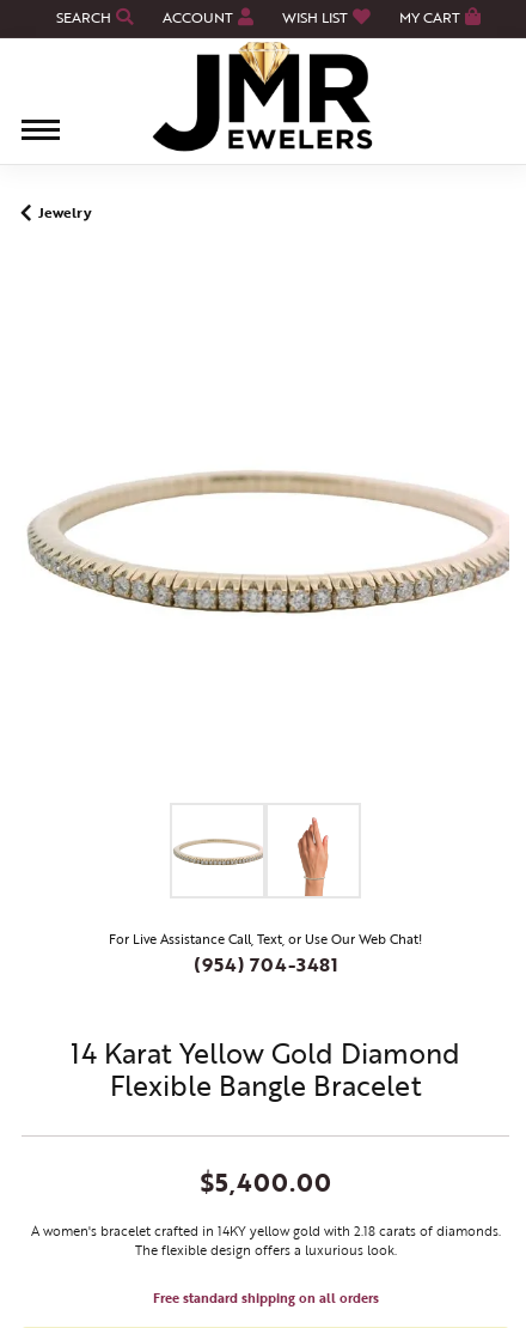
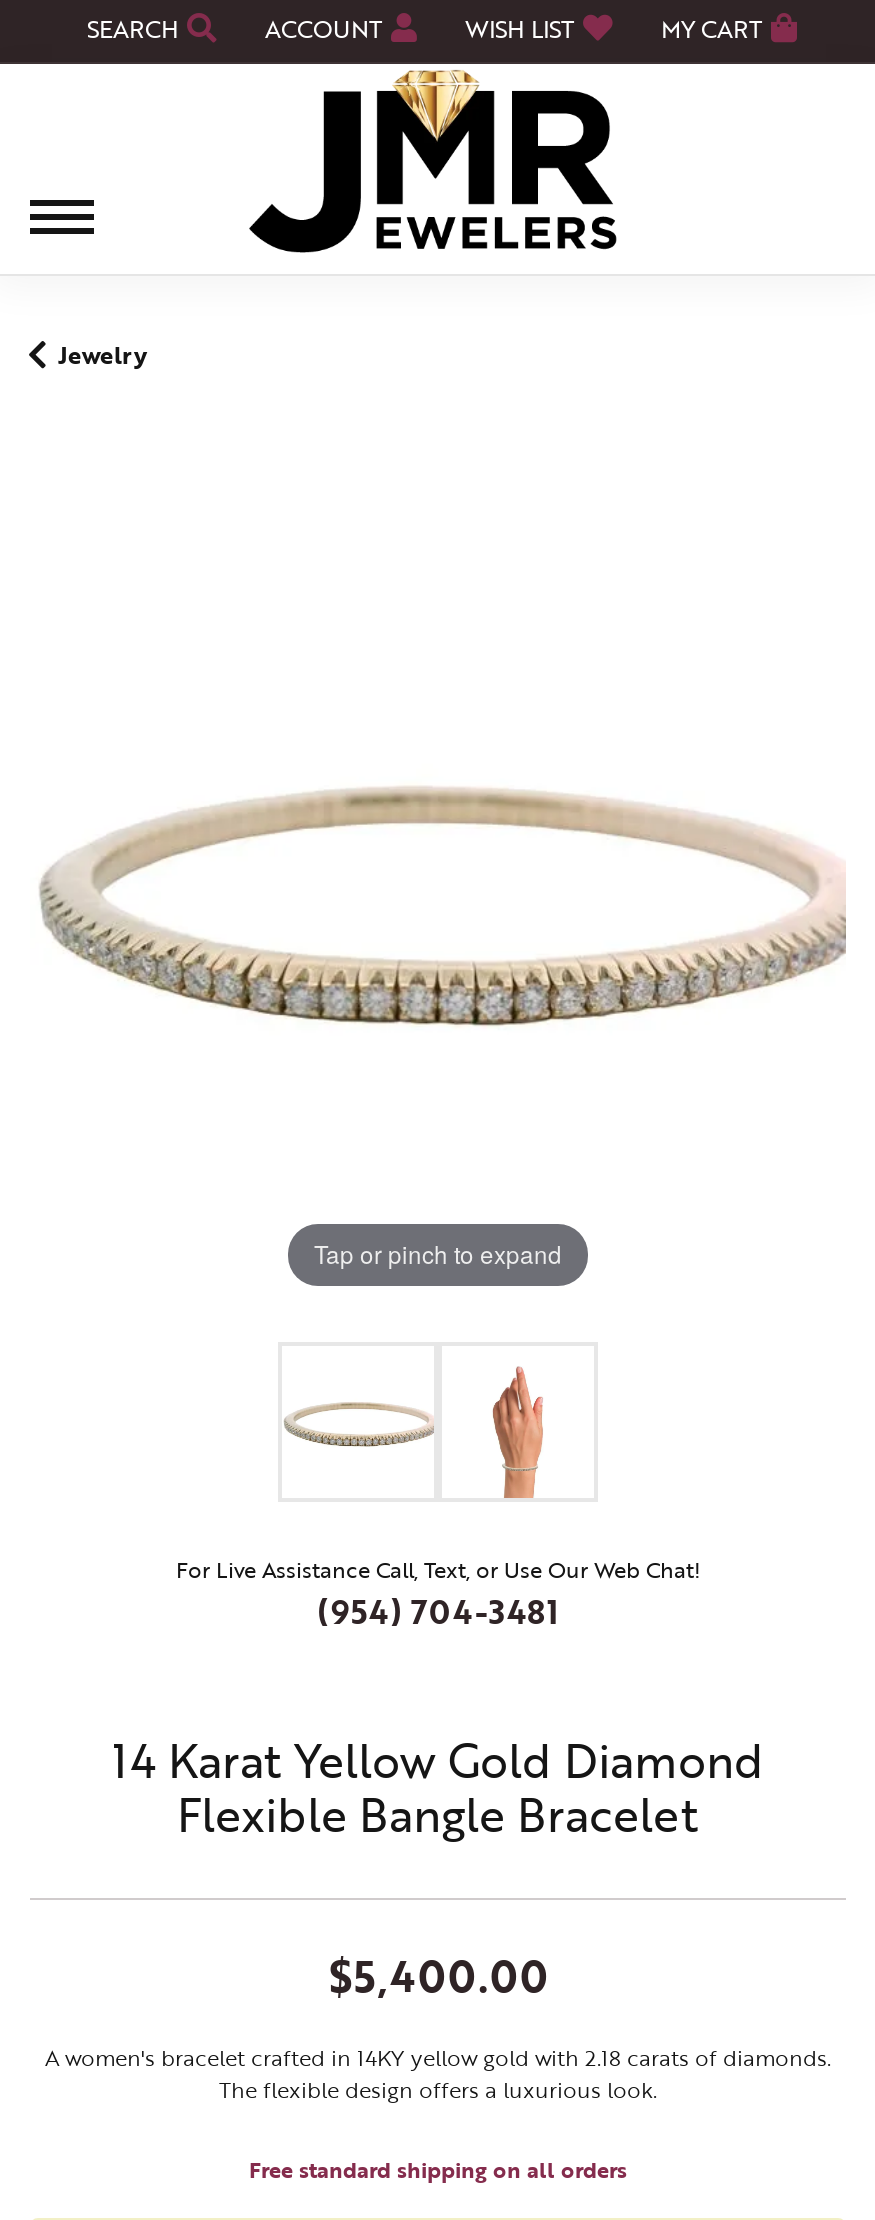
+ Tap or pinch to expand
